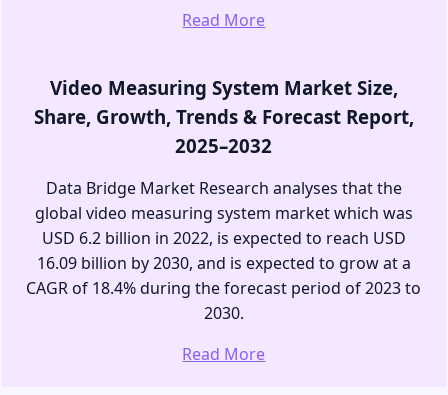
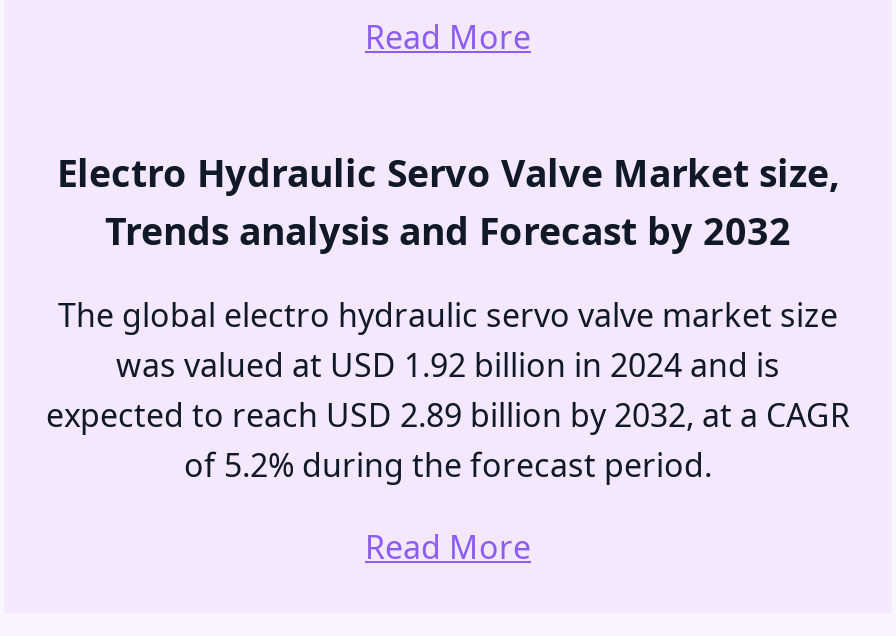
- Video Measuring System Market Size,
- Share, Growth, Trends & Forecast Report,
- 2025–2032
+ Electro Hydraulic Servo Valve Market size,
+ Trends analysis and Forecast by 2032

- Data Bridge Market Research analyses that the
- global video measuring system market which was
- USD 6.2 billion in 2022, is expected to reach USD
- 16.09 billion by 2030, and is expected to grow at a
- CAGR of 18.4% during the forecast period of 2023 to
- 2030.
+ The global electro hydraulic servo valve market size
+ was valued at USD 1.92 billion in 2024 and is
+ expected to reach USD 2.89 billion by 2032, at a CAGR
+ of 5.2% during the forecast period.
